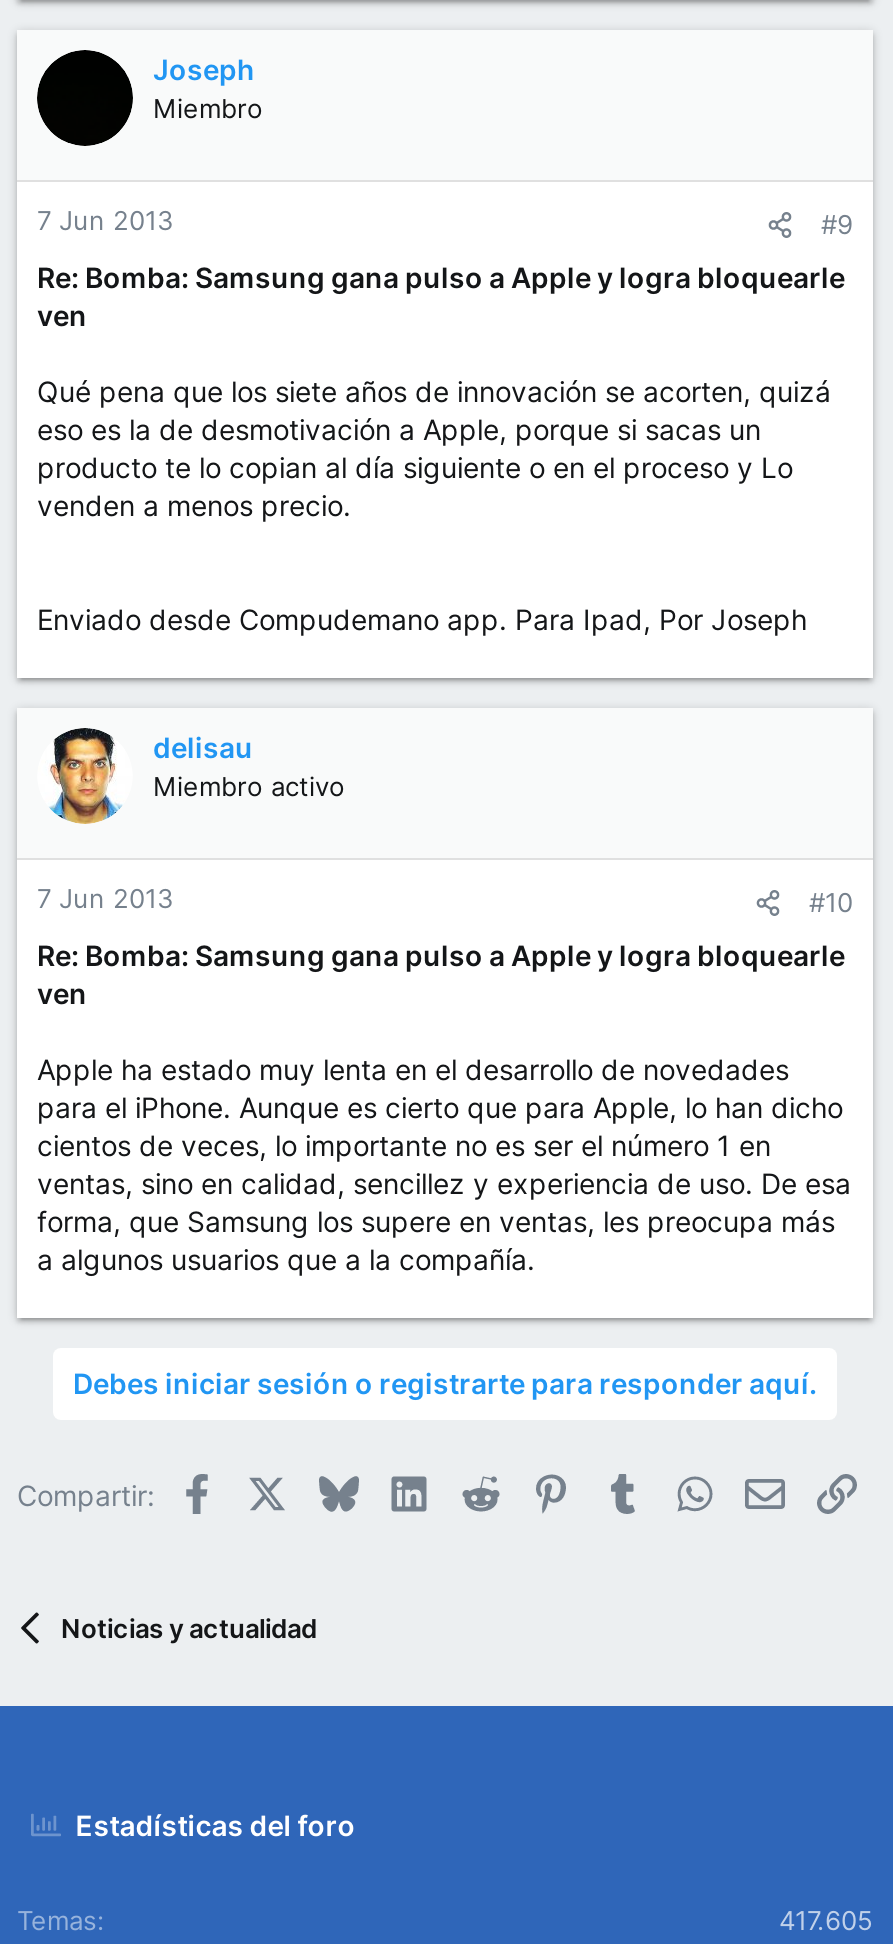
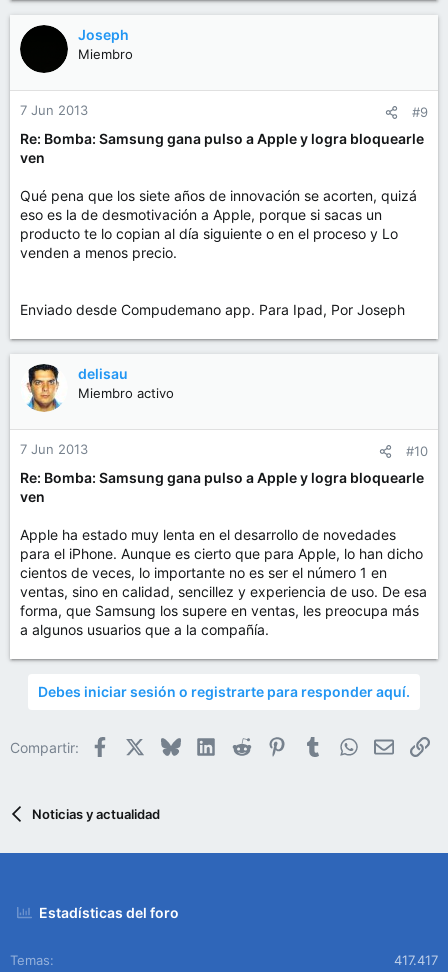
- 417.605
+ 417.417
